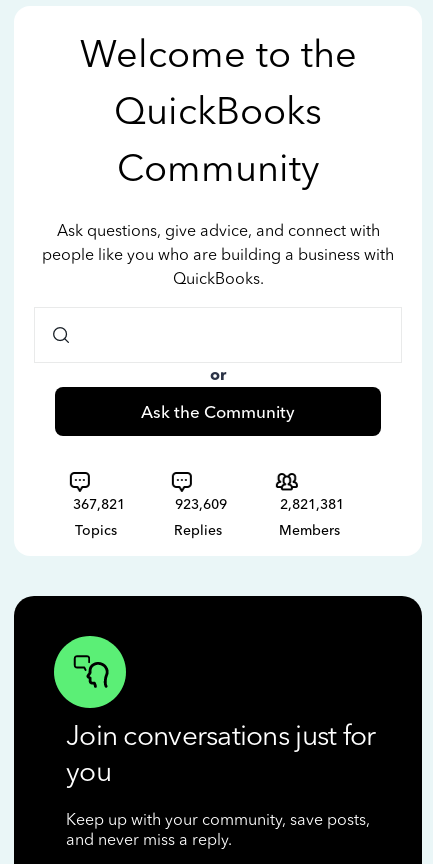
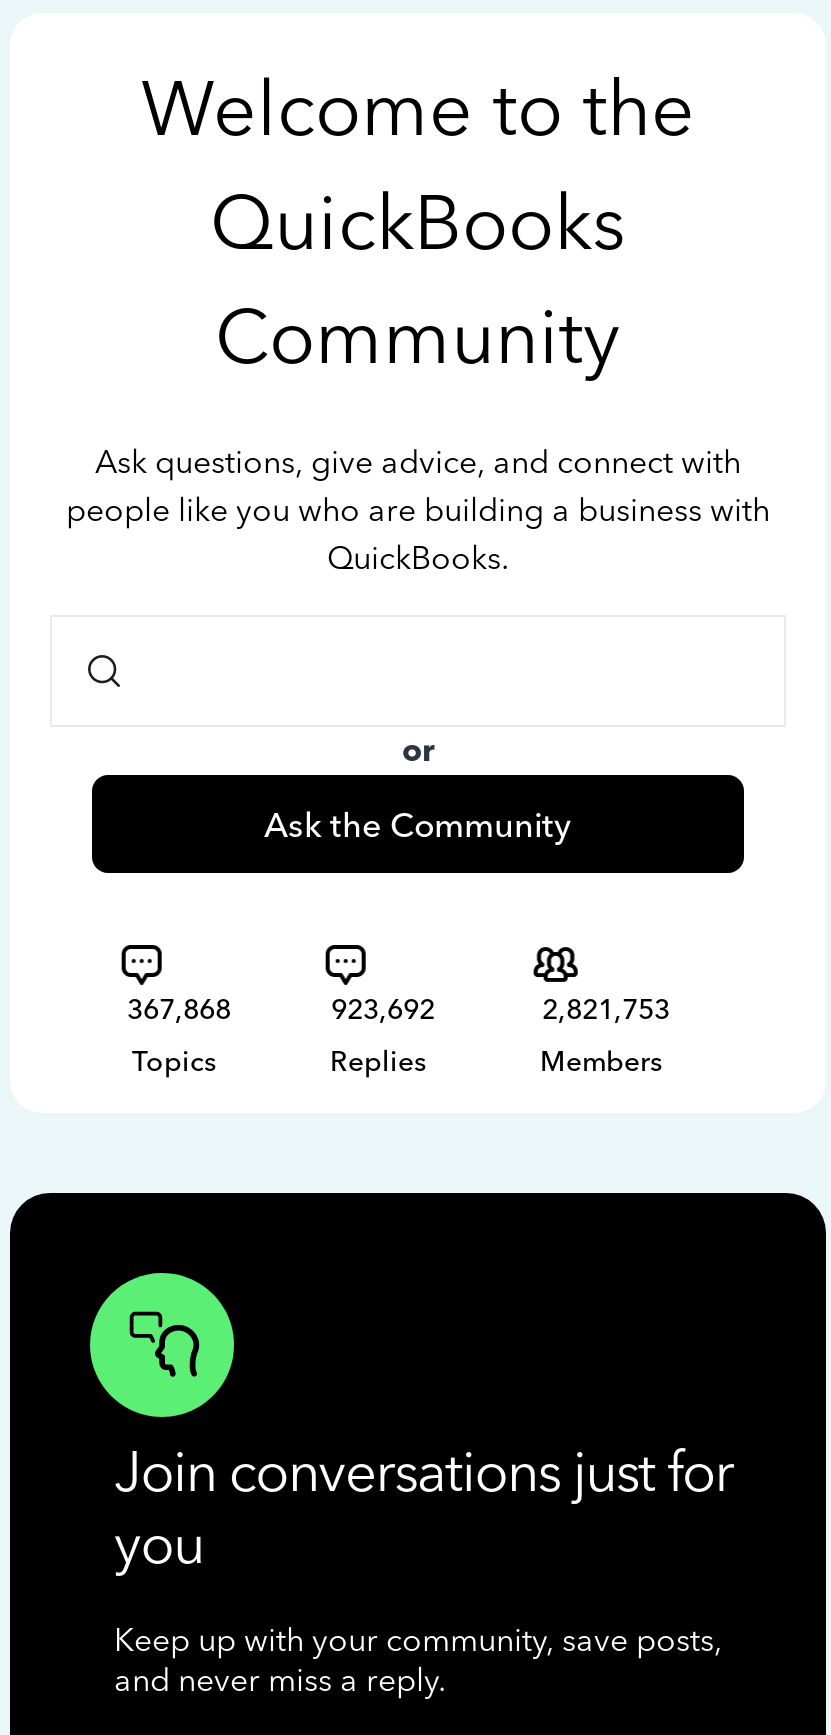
- 367,821
+ 367,868

- 923,609
+ 923,692

- 2,821,381
+ 2,821,753
